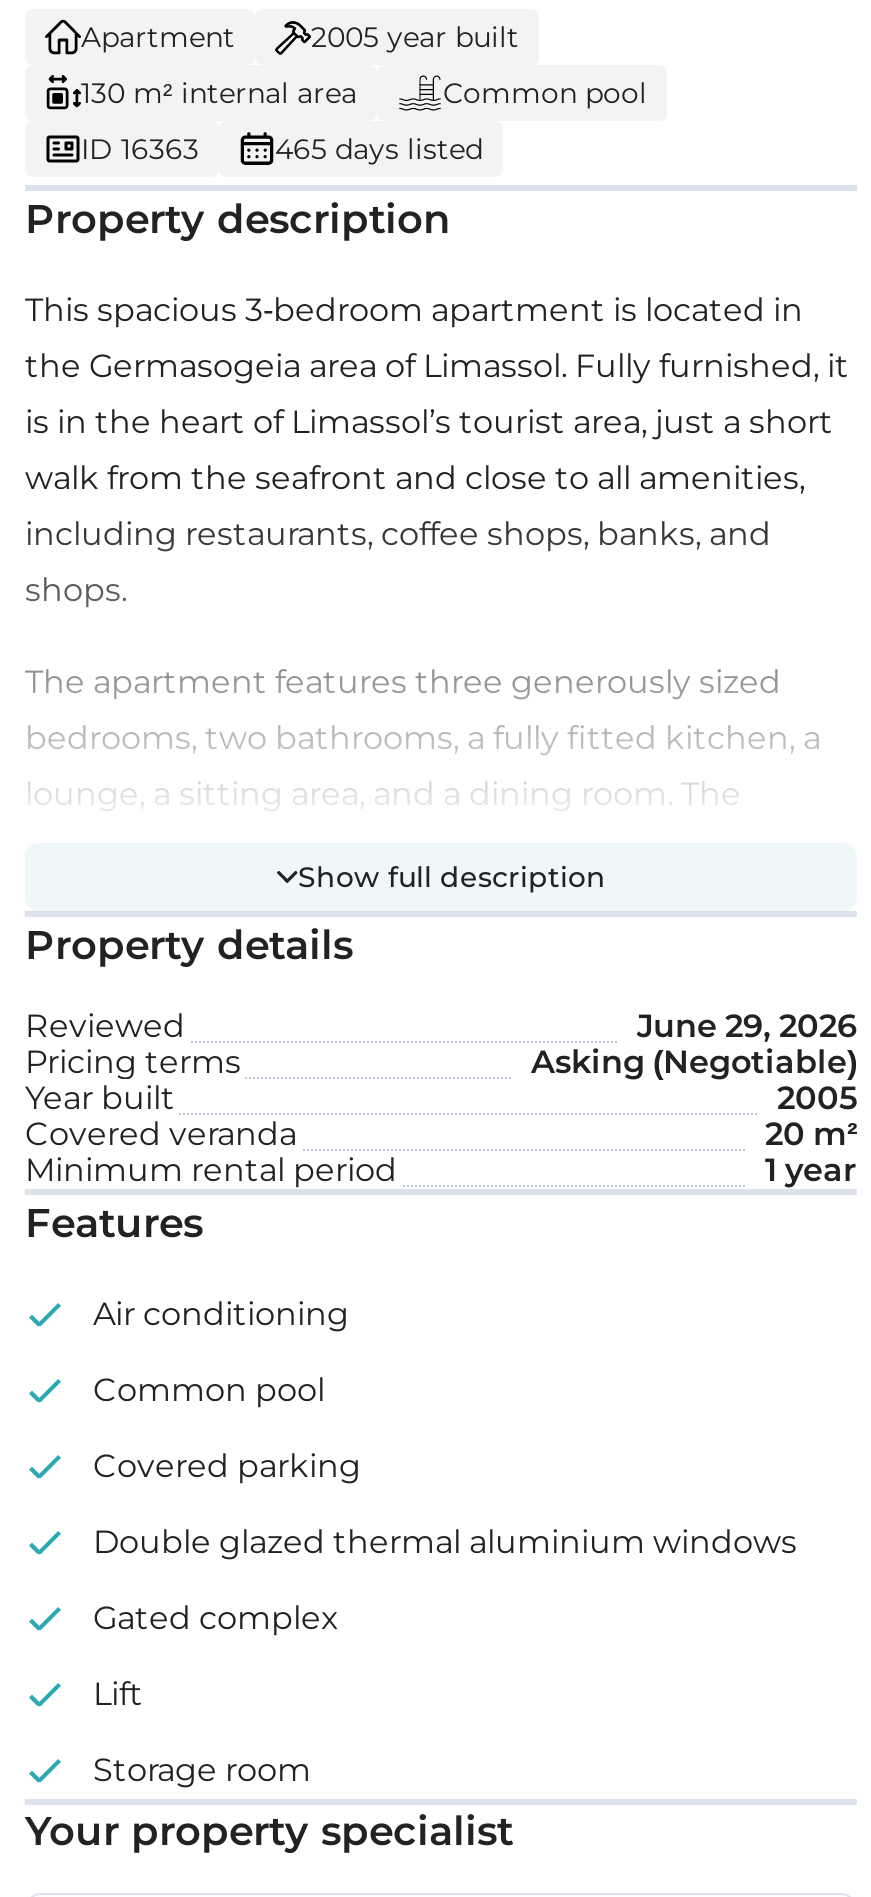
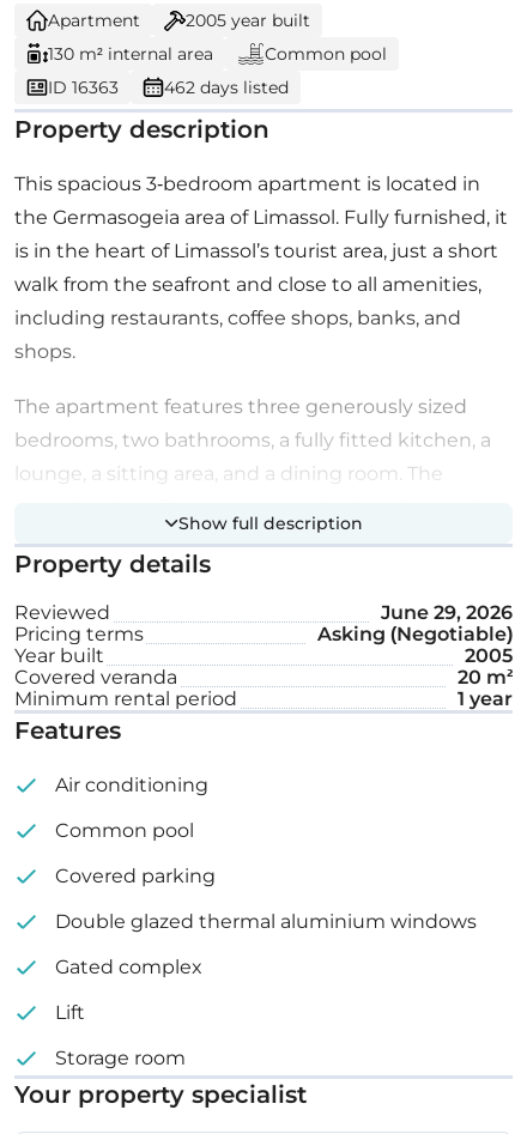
- 465 days listed
+ 462 days listed
